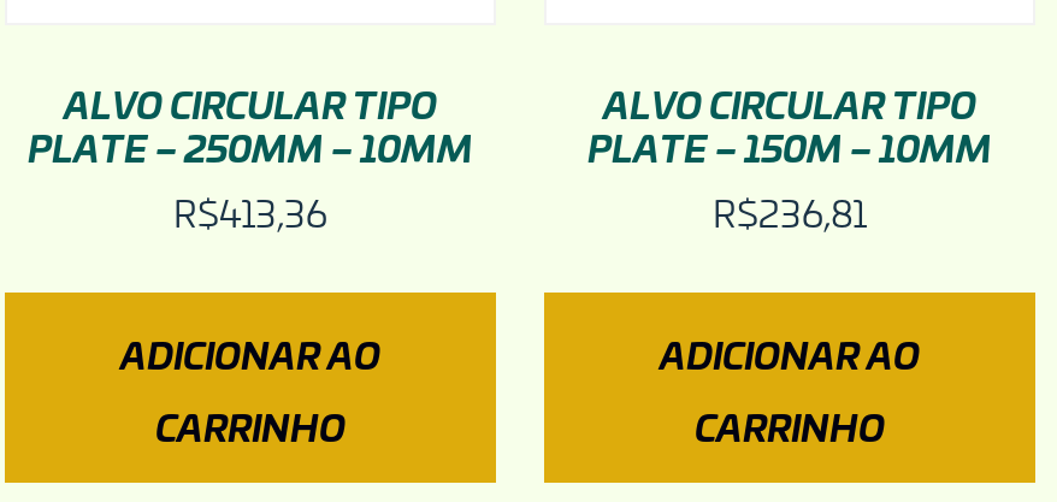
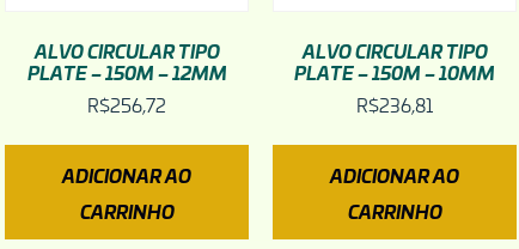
- PLATE – 250MM – 10MM
- R$413,36
+ PLATE – 150M – 12MM
+ R$256,72
